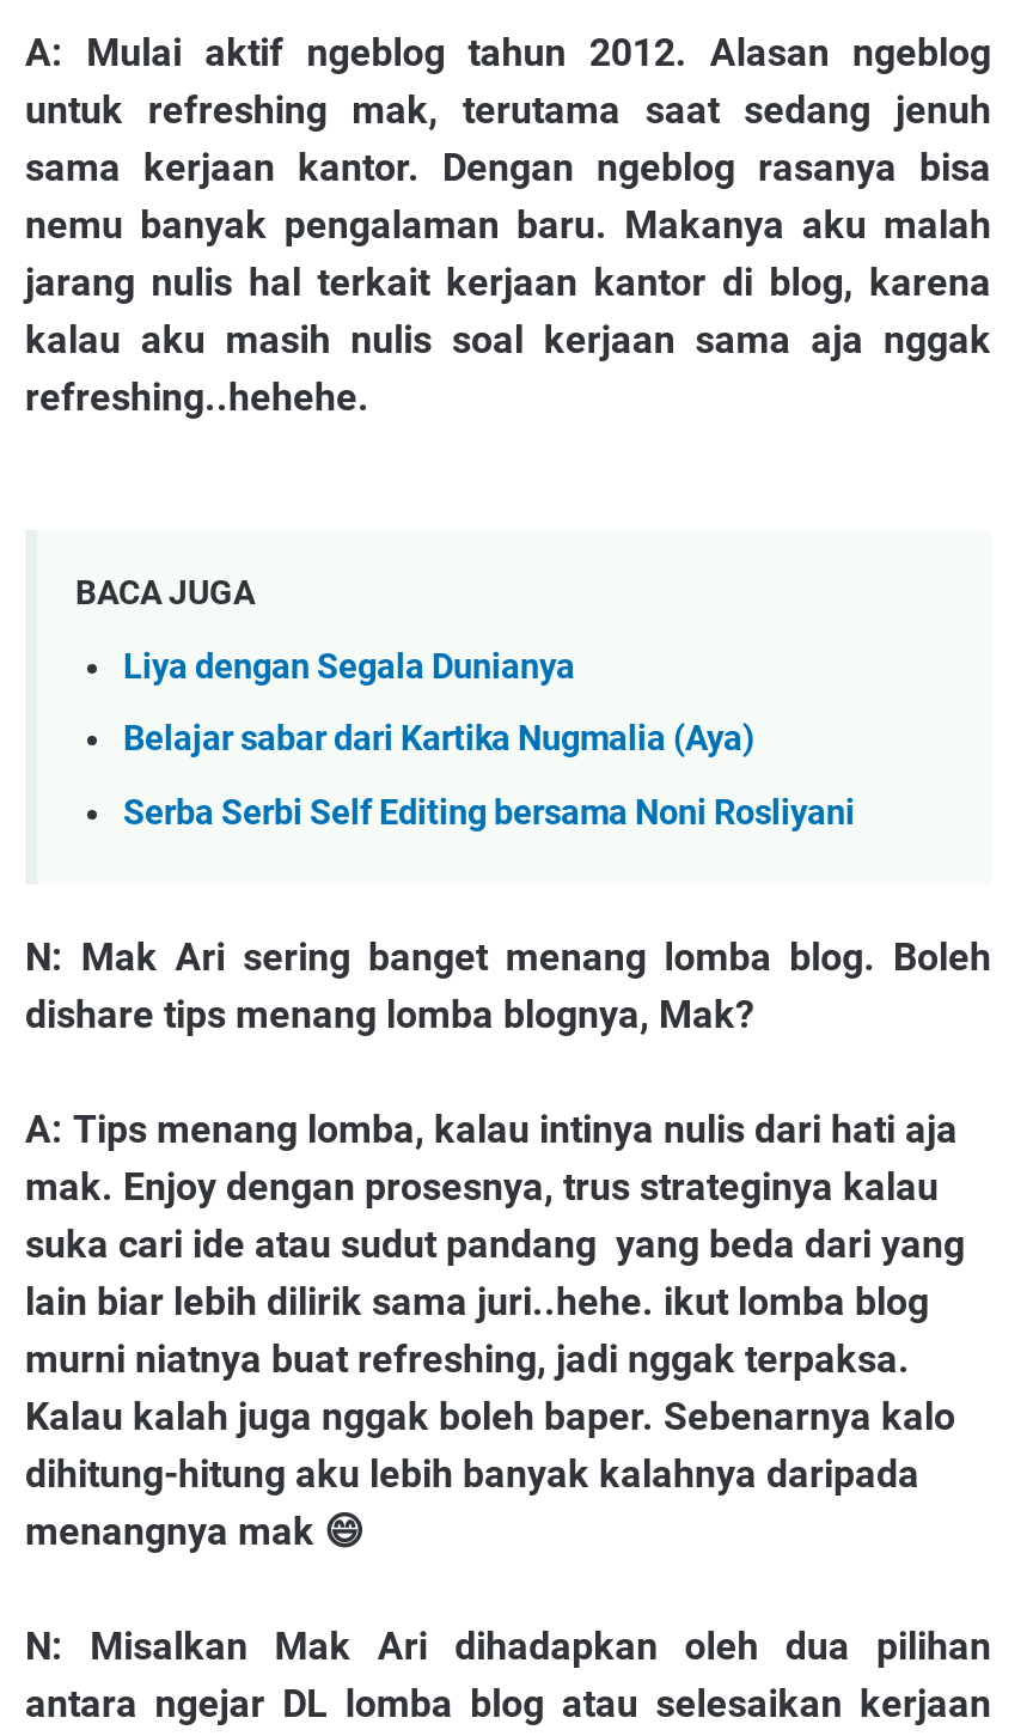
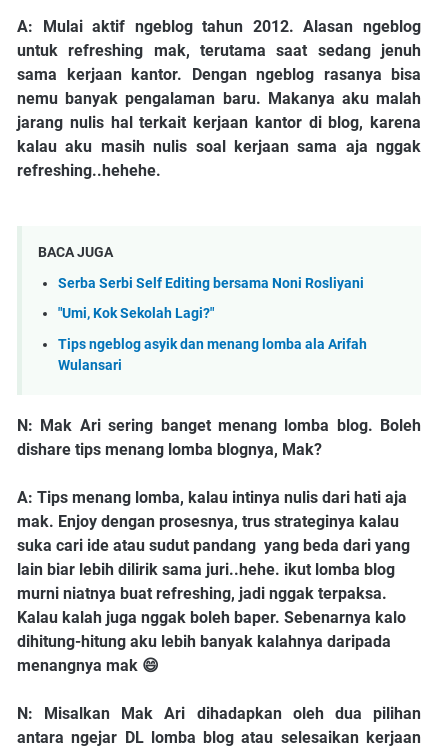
- Liya dengan Segala Dunianya
- Belajar sabar dari Kartika Nugmalia (Aya)

moved up: Serba Serbi Self Editing bersama Noni Rosliyani

+ "Umi, Kok Sekolah Lagi?"
+ Tips ngeblog asyik dan menang lomba ala Arifah
+ Wulansari
